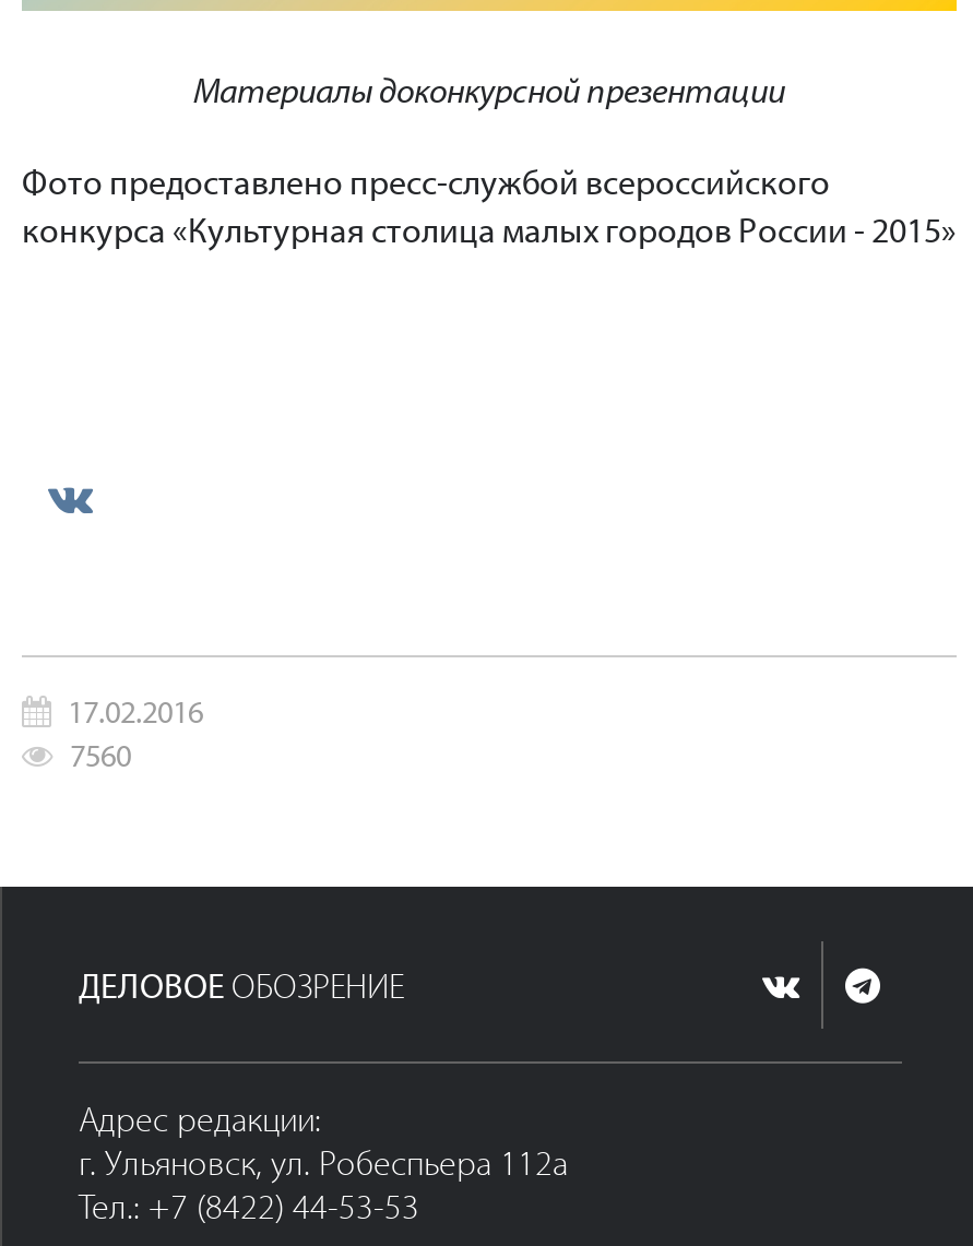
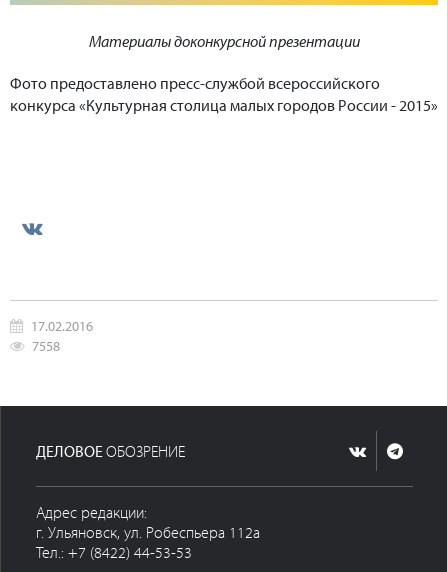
- 7560
+ 7558
